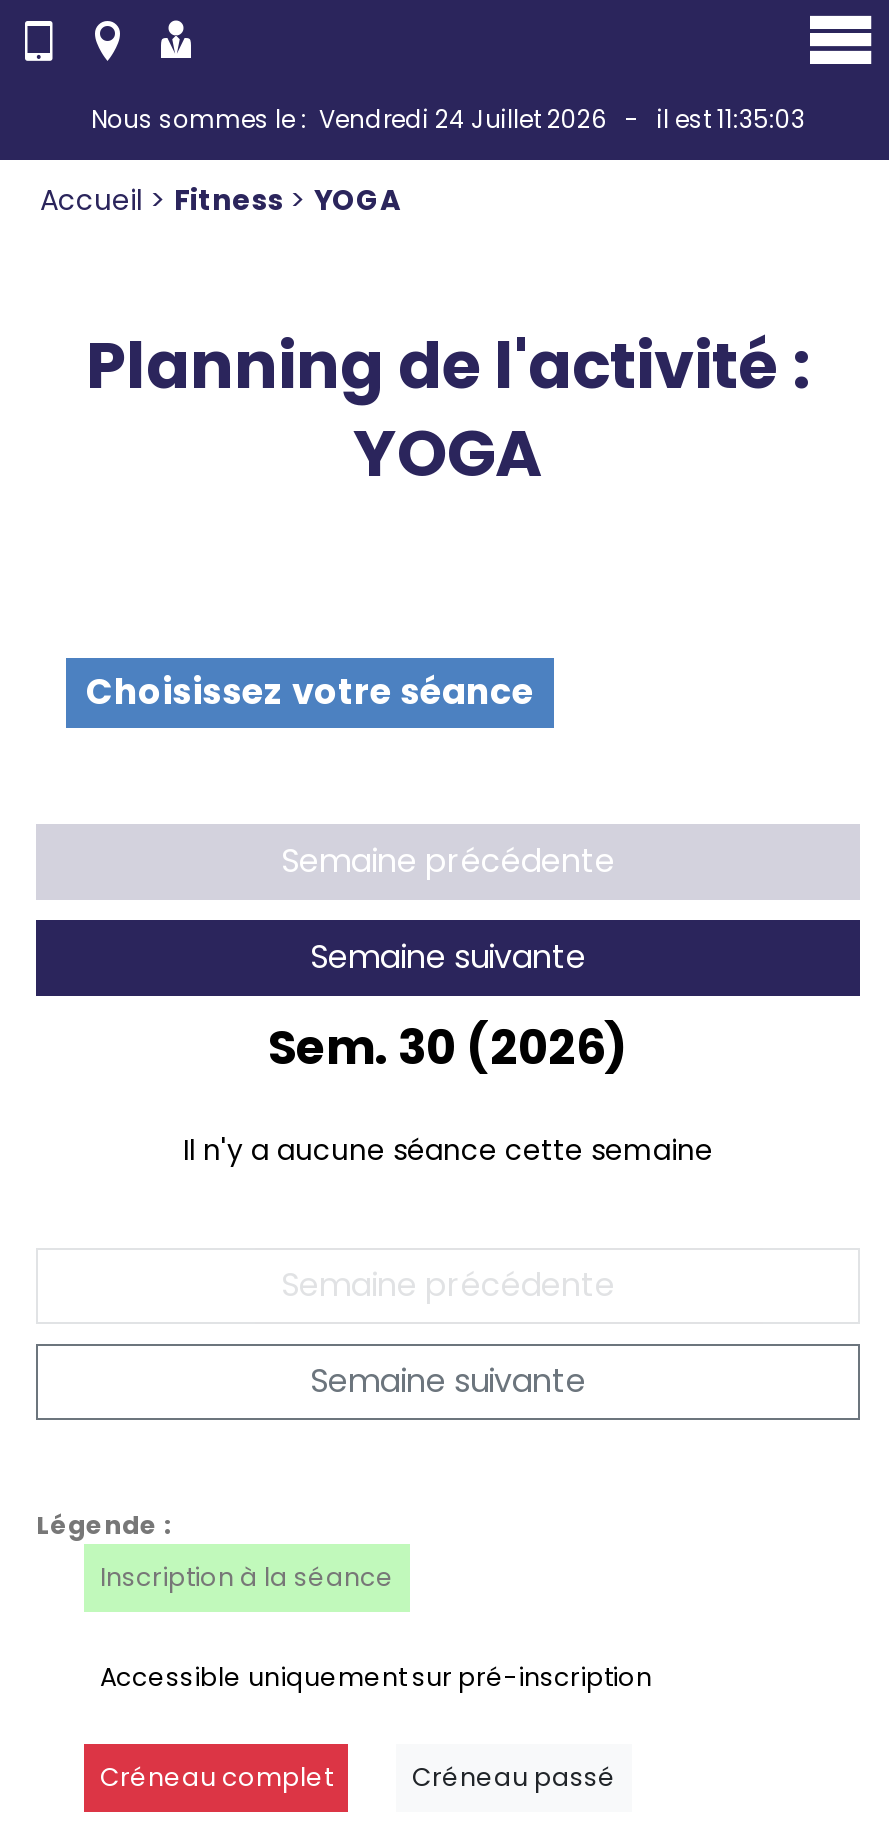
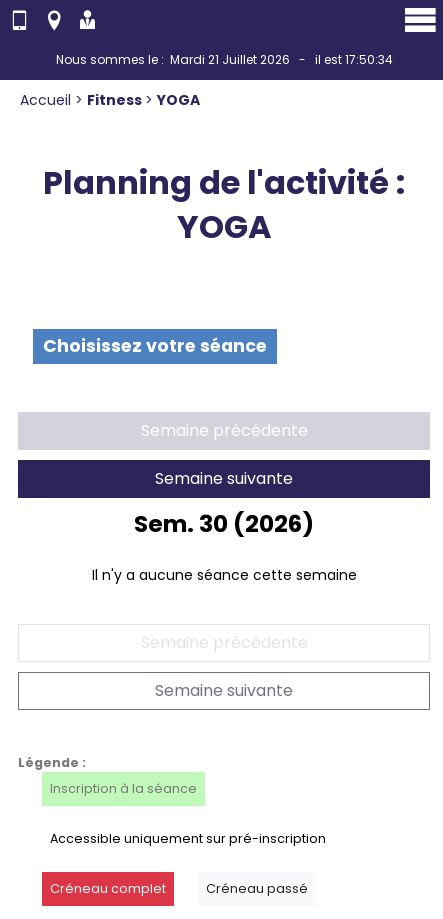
- Nous sommes le : Vendredi 24 Juillet 2026 - il est 11:35:03
+ Nous sommes le : Mardi 21 Juillet 2026 - il est 17:50:34
